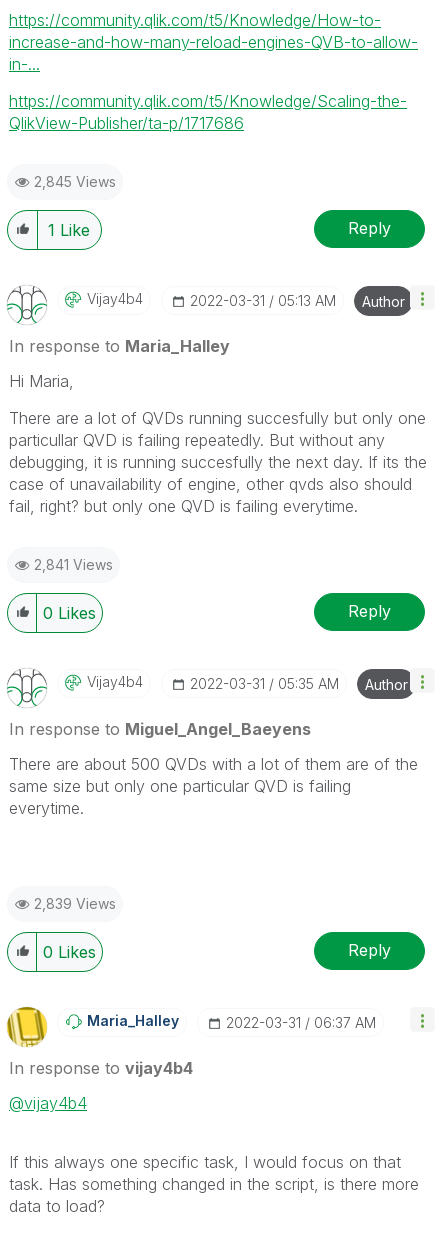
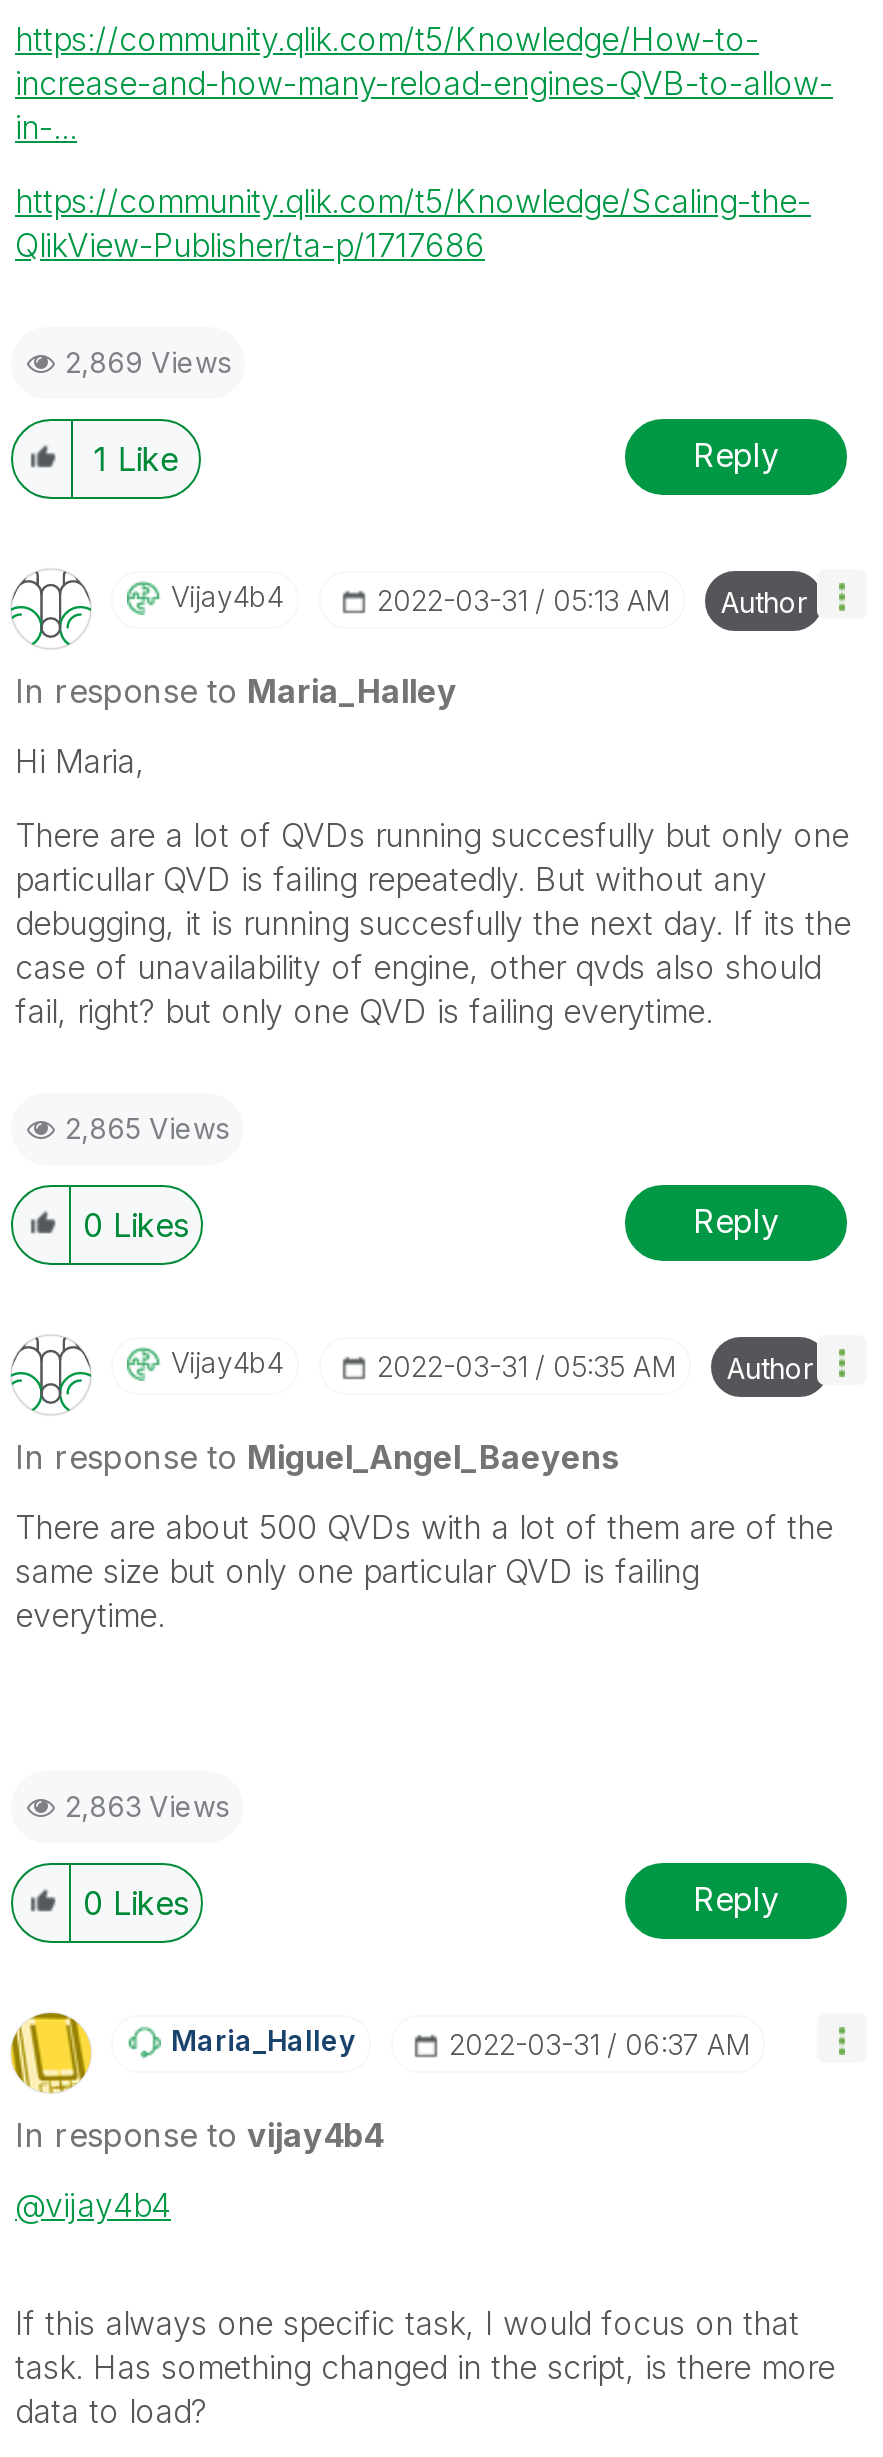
- 2,845 Views
+ 2,869 Views

- 2,841 Views
+ 2,865 Views

- 2,839 Views
+ 2,863 Views
